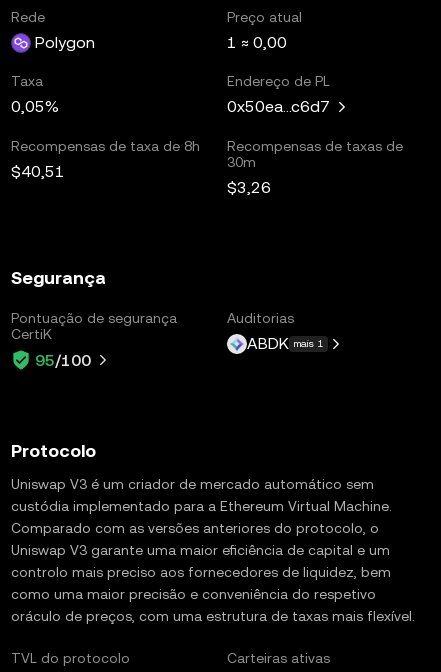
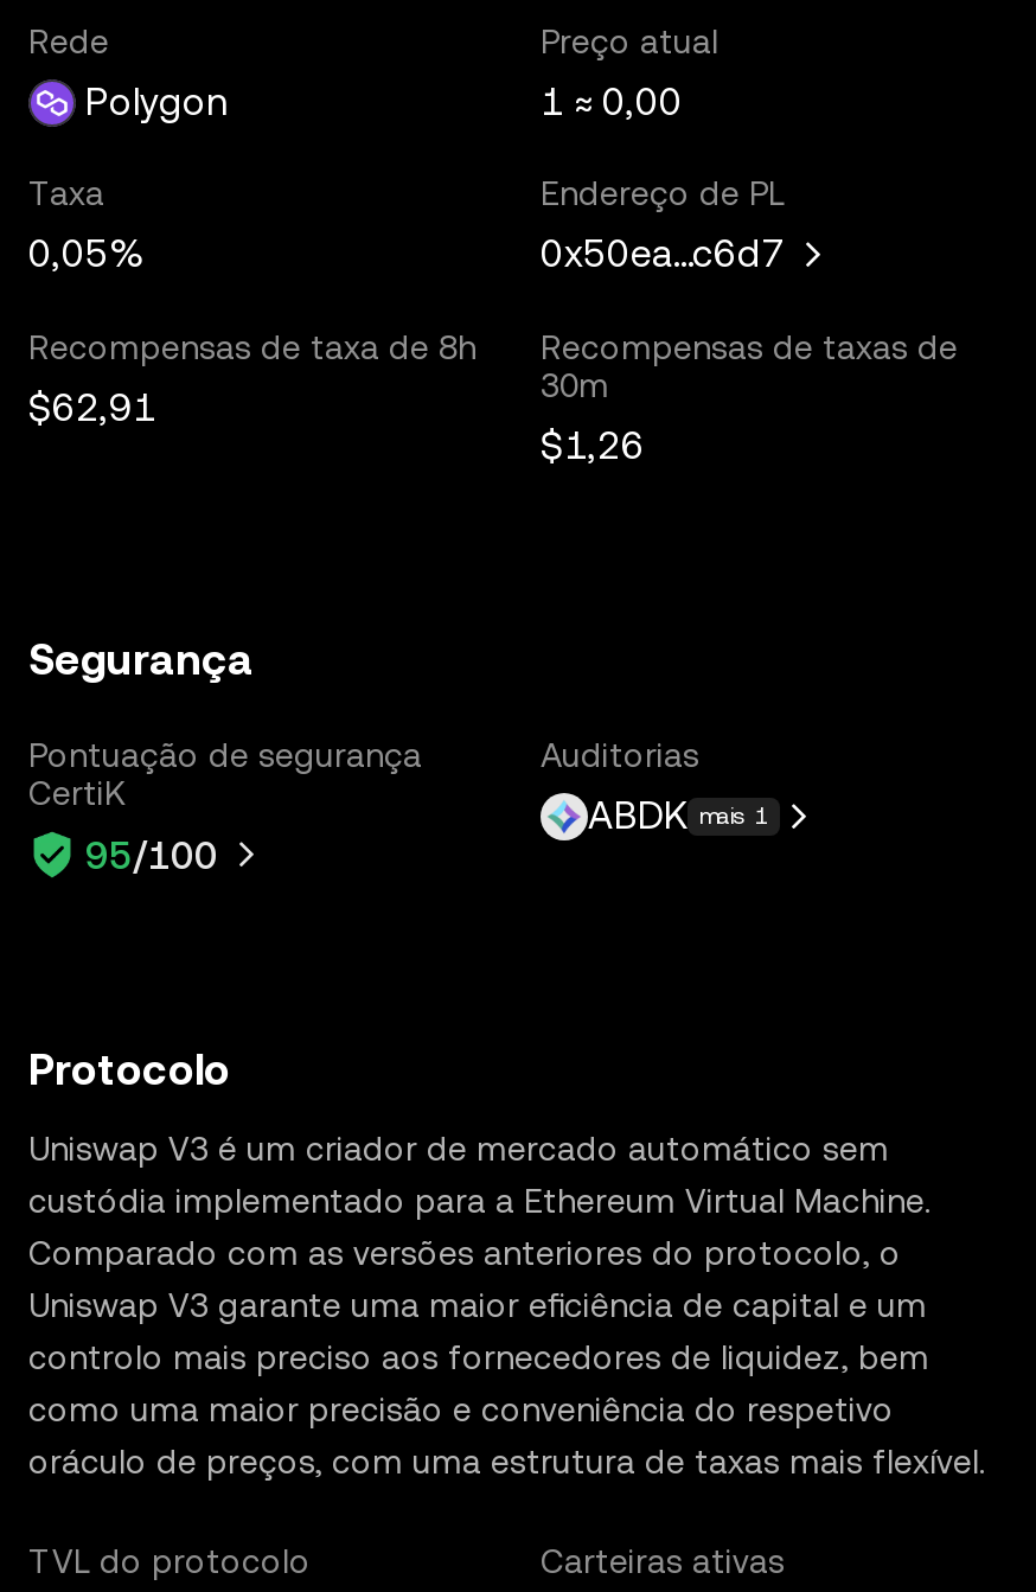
- $40,51
+ $62,91

- $3,26
+ $1,26
